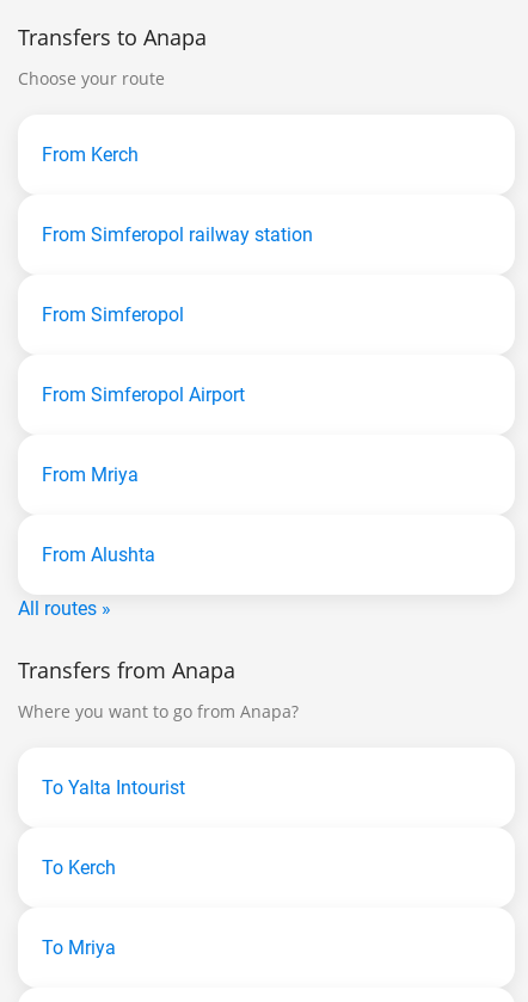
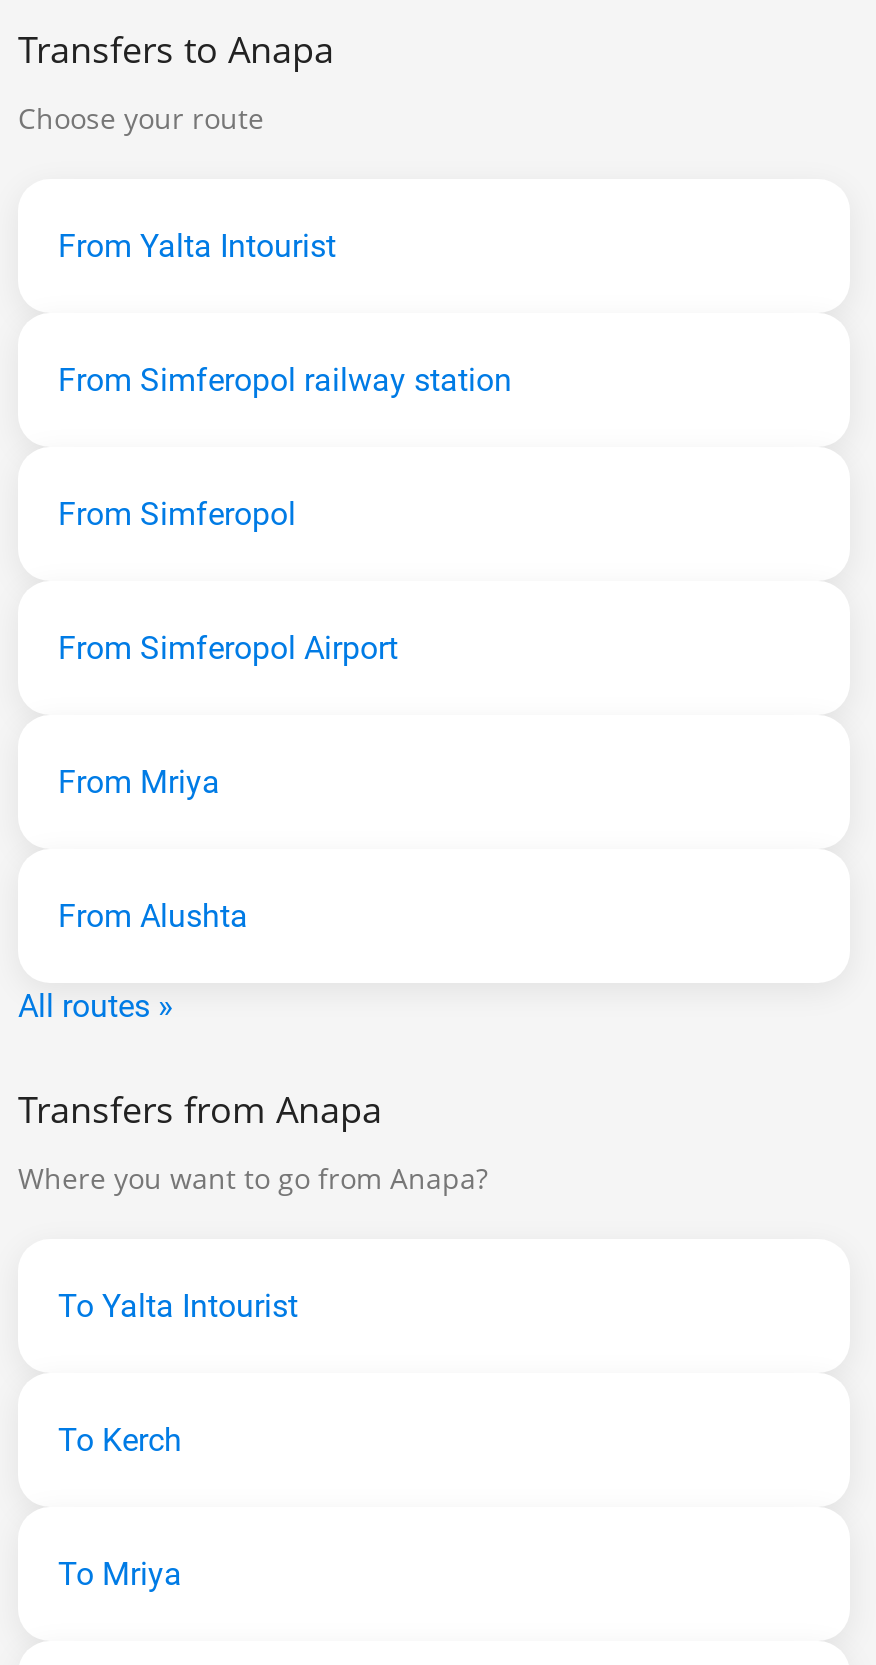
- From Kerch
+ From Yalta Intourist
